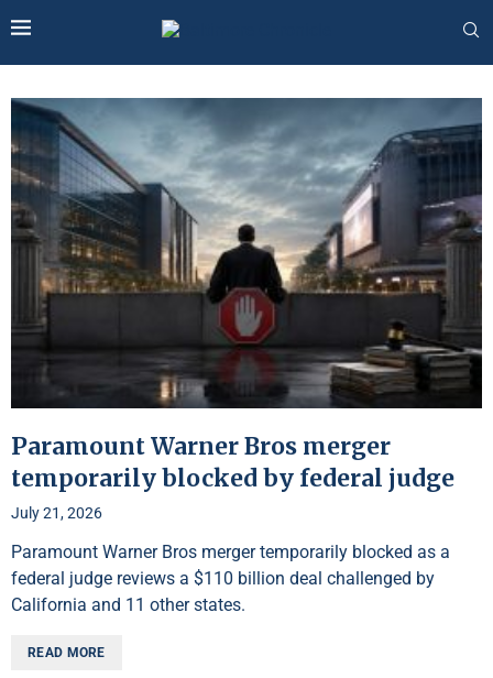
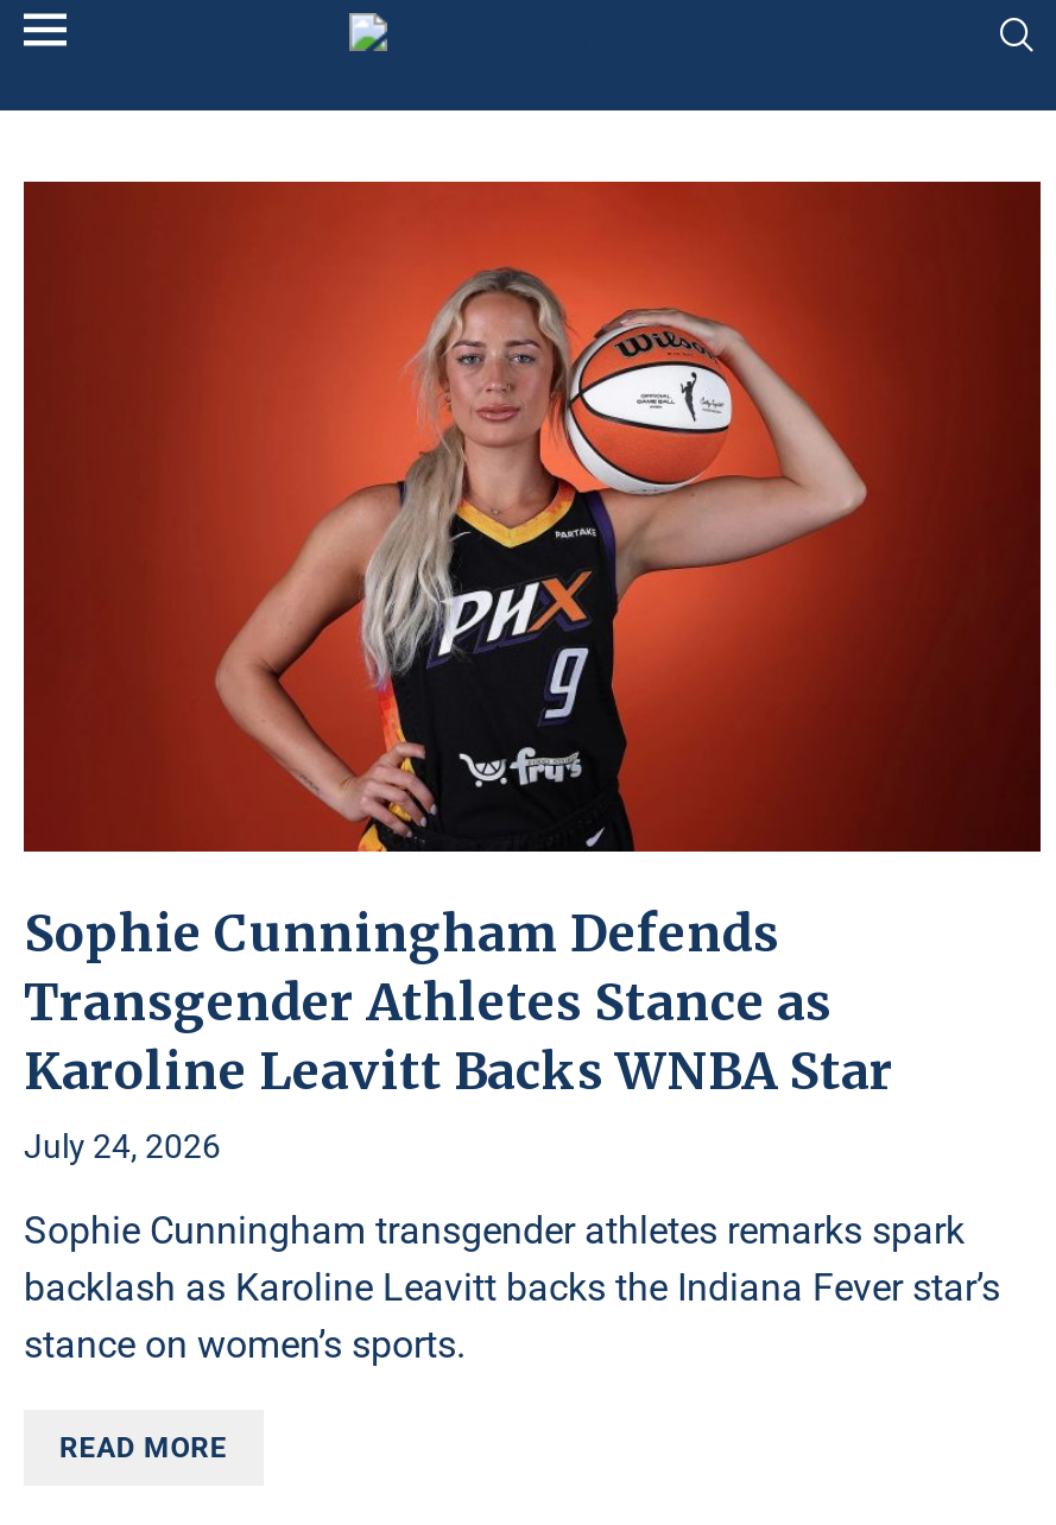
- [image]
- Paramount Warner Bros merger
- temporarily blocked by federal judge
- July 21, 2026
+ [image]
+ Sophie Cunningham Defends
+ Transgender Athletes Stance as
+ Karoline Leavitt Backs WNBA Star
+ July 24, 2026

- Paramount Warner Bros merger temporarily blocked as a
- federal judge reviews a $110 billion deal challenged by
- California and 11 other states.
+ Sophie Cunningham transgender athletes remarks spark
+ backlash as Karoline Leavitt backs the Indiana Fever star’s
+ stance on women’s sports.
